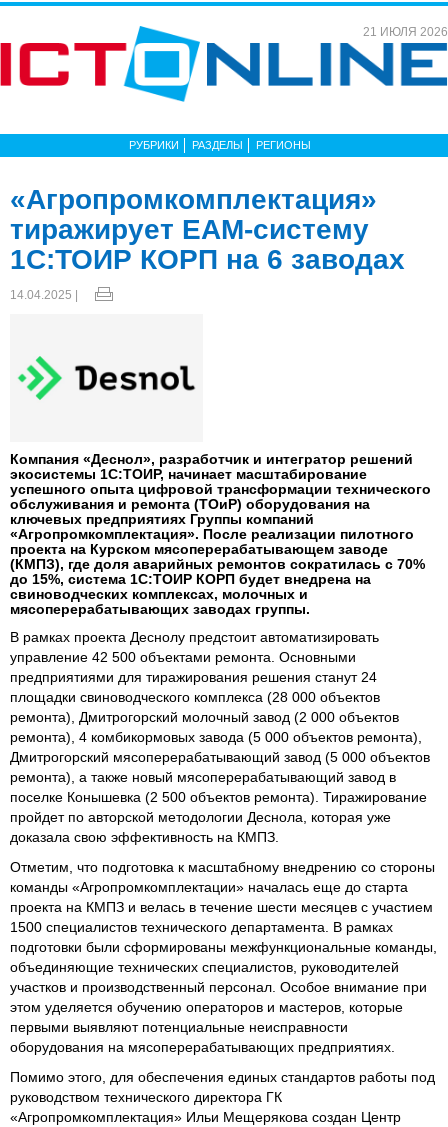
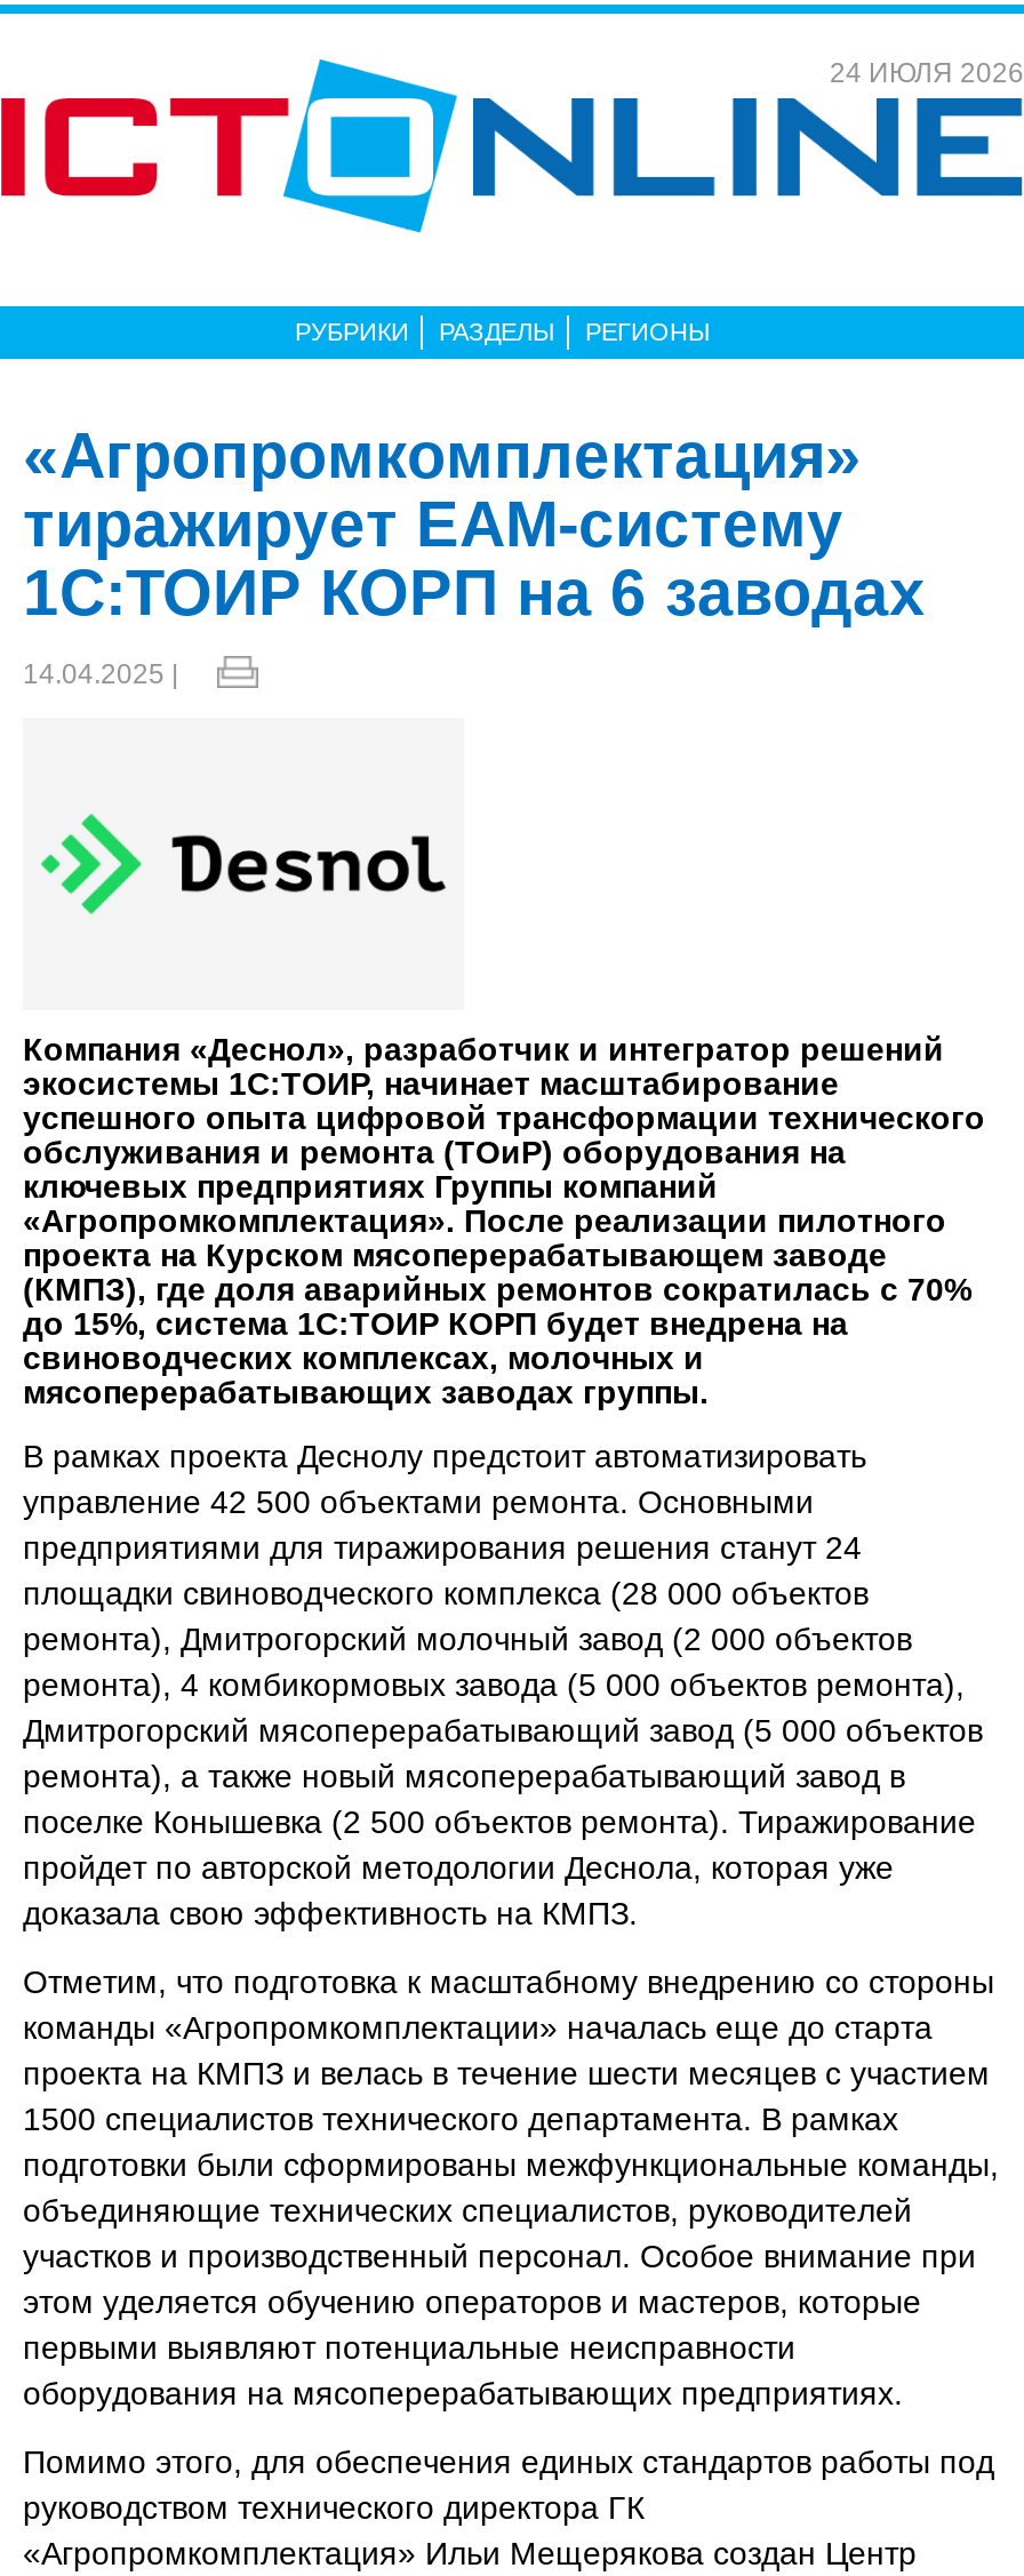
- 21 ИЮЛЯ 2026
+ 24 ИЮЛЯ 2026
